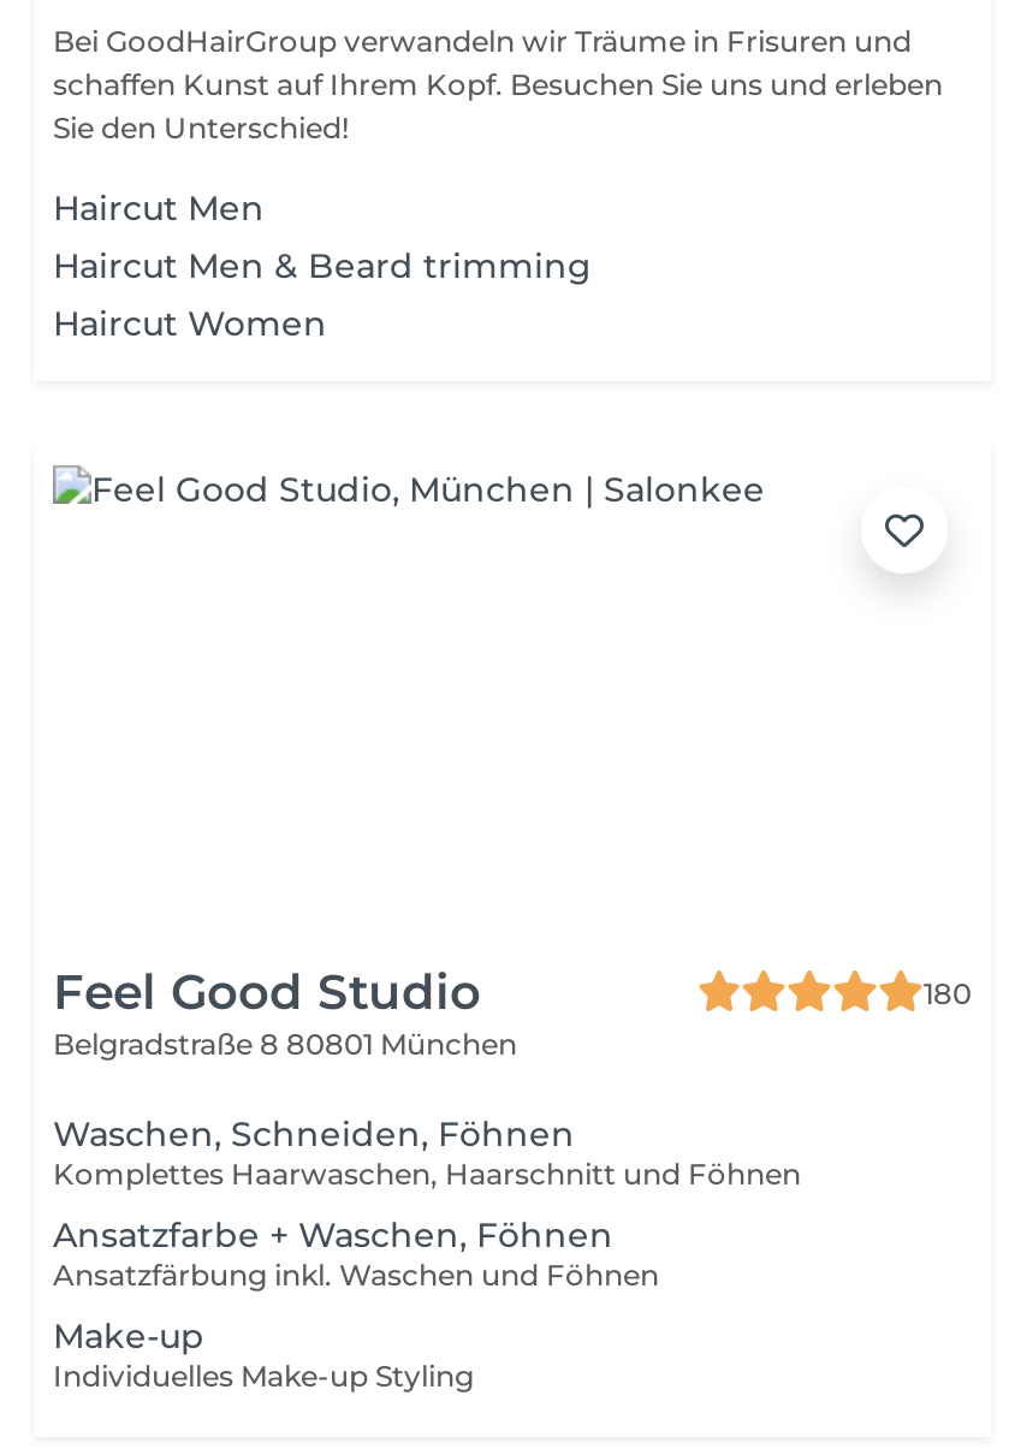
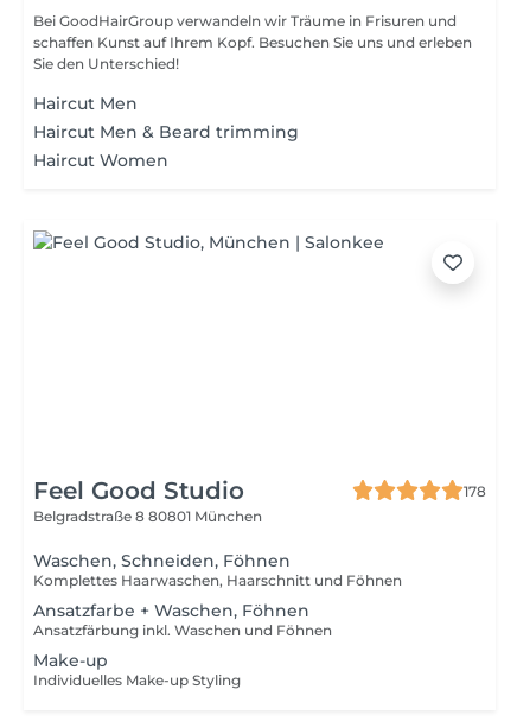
- 180
+ 178
